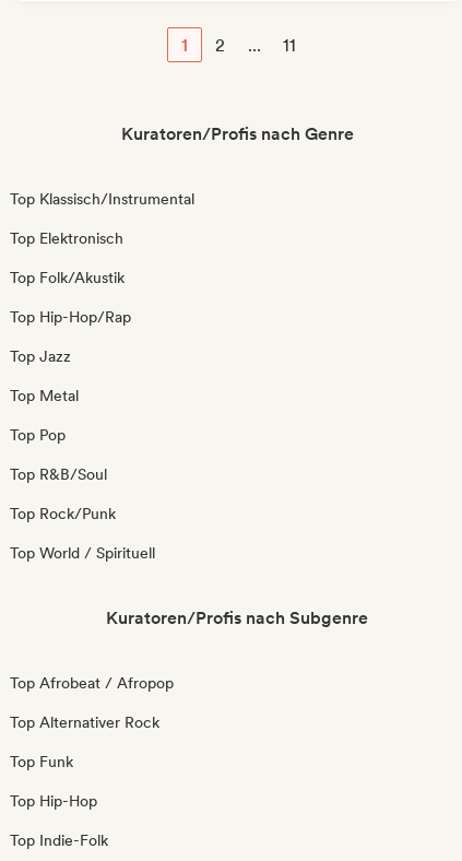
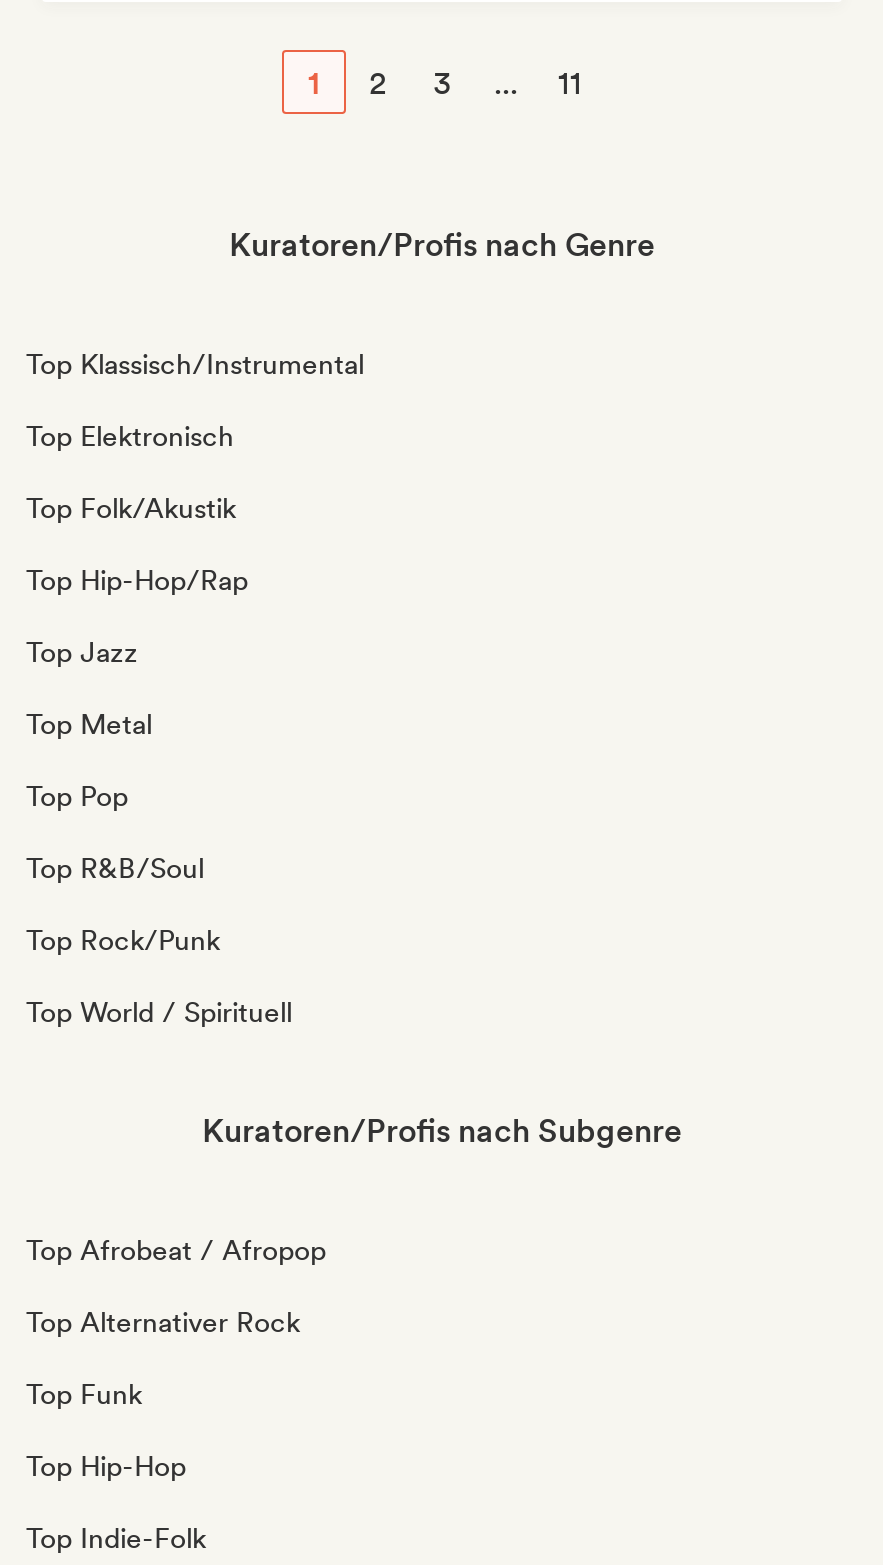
+ 3
